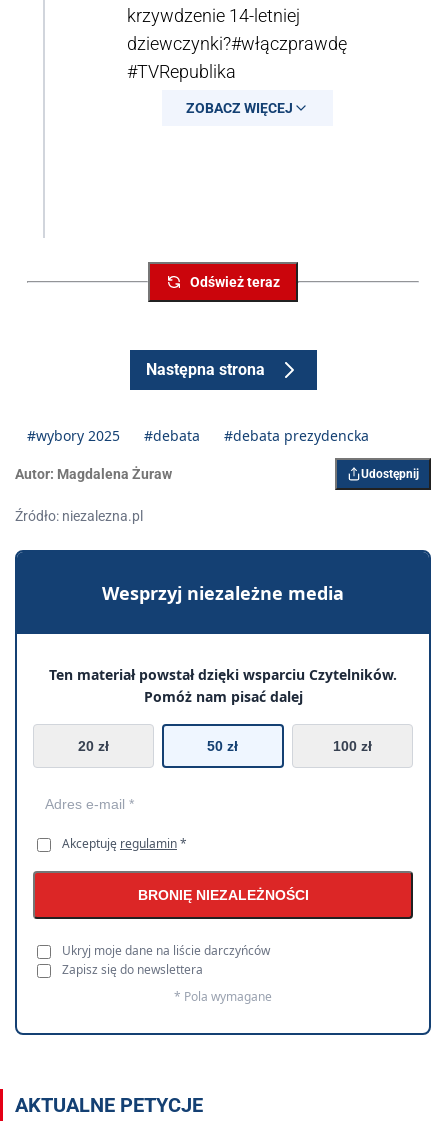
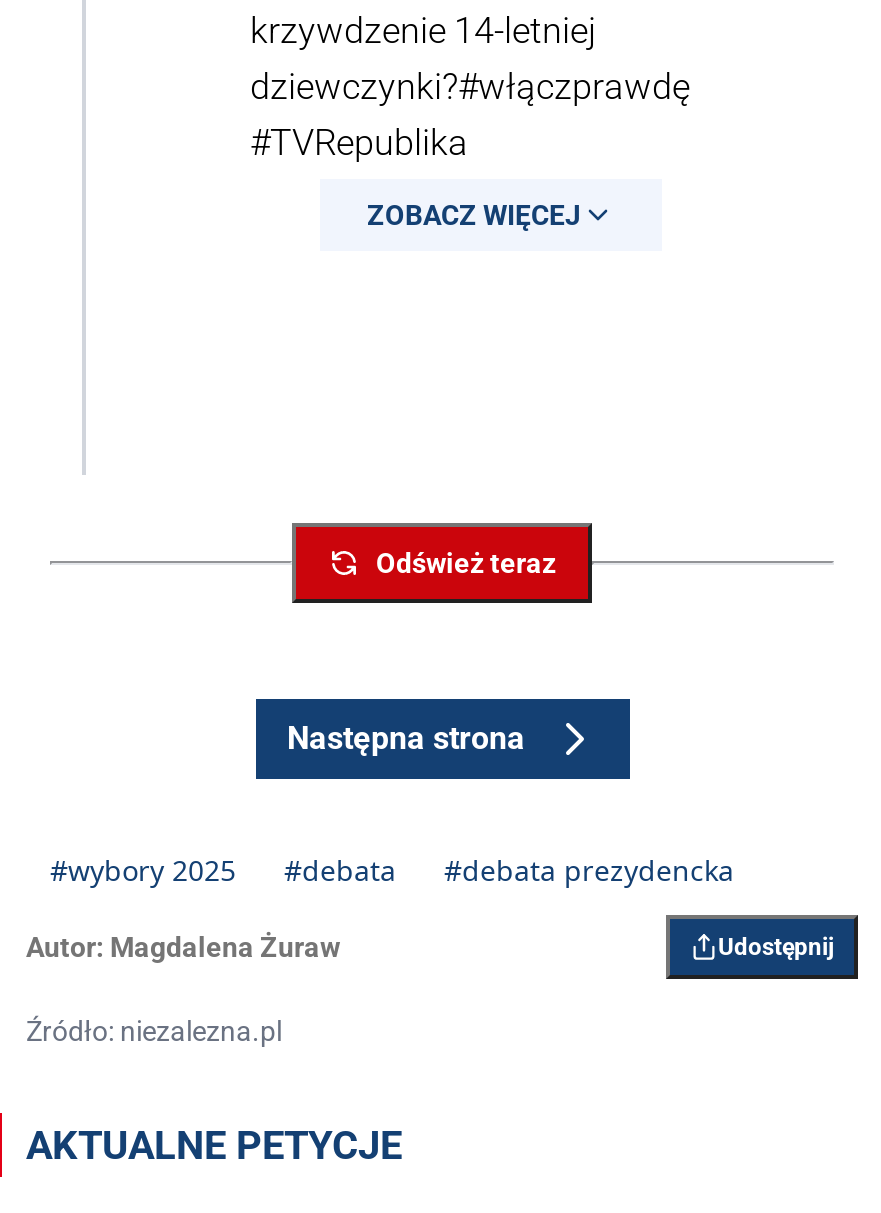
- [image]
- Wesprzyj niezależne media
- Ten materiał powstał dzięki wsparciu Czytelników.
- Pomóż nam pisać dalej
- 20 zł
- 50 zł
- 100 zł

- Akceptuję regulamin *
- BRONIĘ NIEZALEŻNOŚCI
- Ukryj moje dane na liście darczyńców
- Zapisz się do newslettera
- * Pola wymagane
